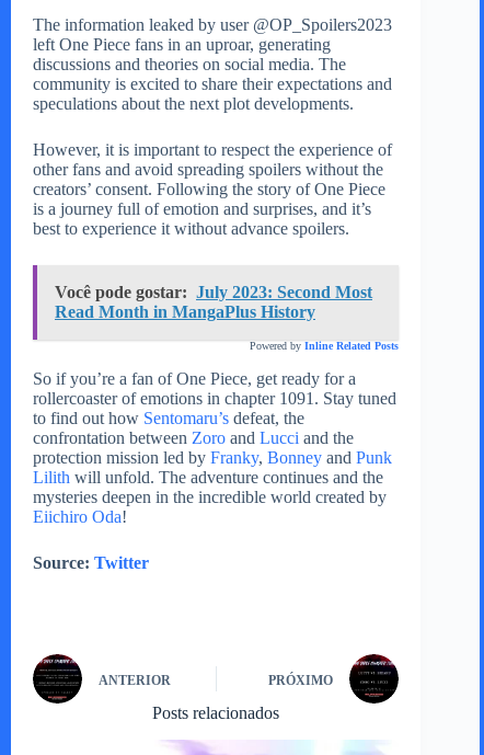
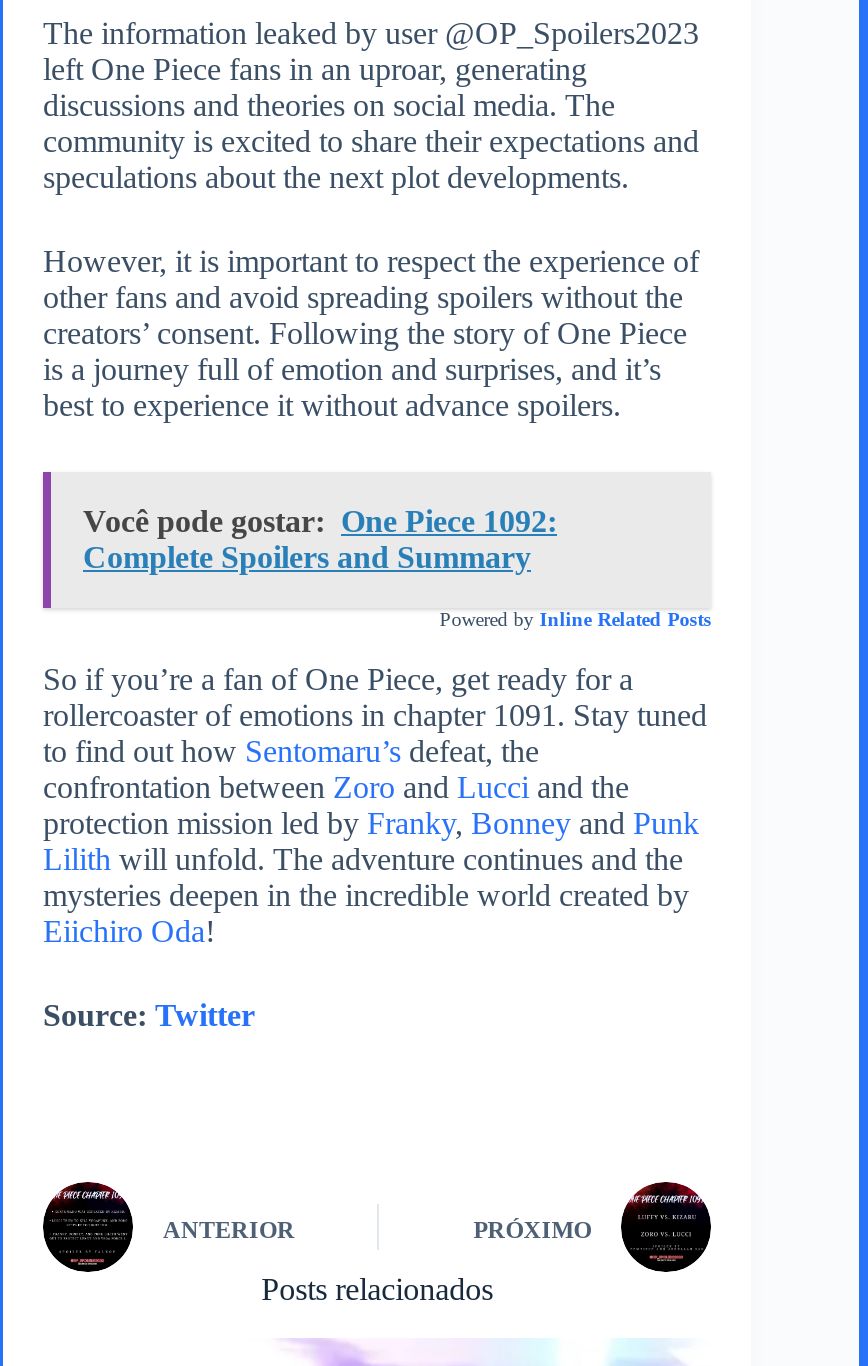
- Você pode gostar: July 2023: Second Most
- Read Month in MangaPlus History
+ Você pode gostar: One Piece 1092:
+ Complete Spoilers and Summary
